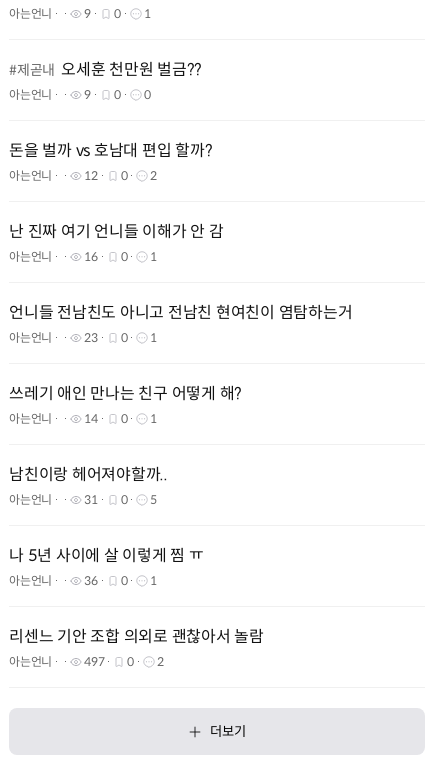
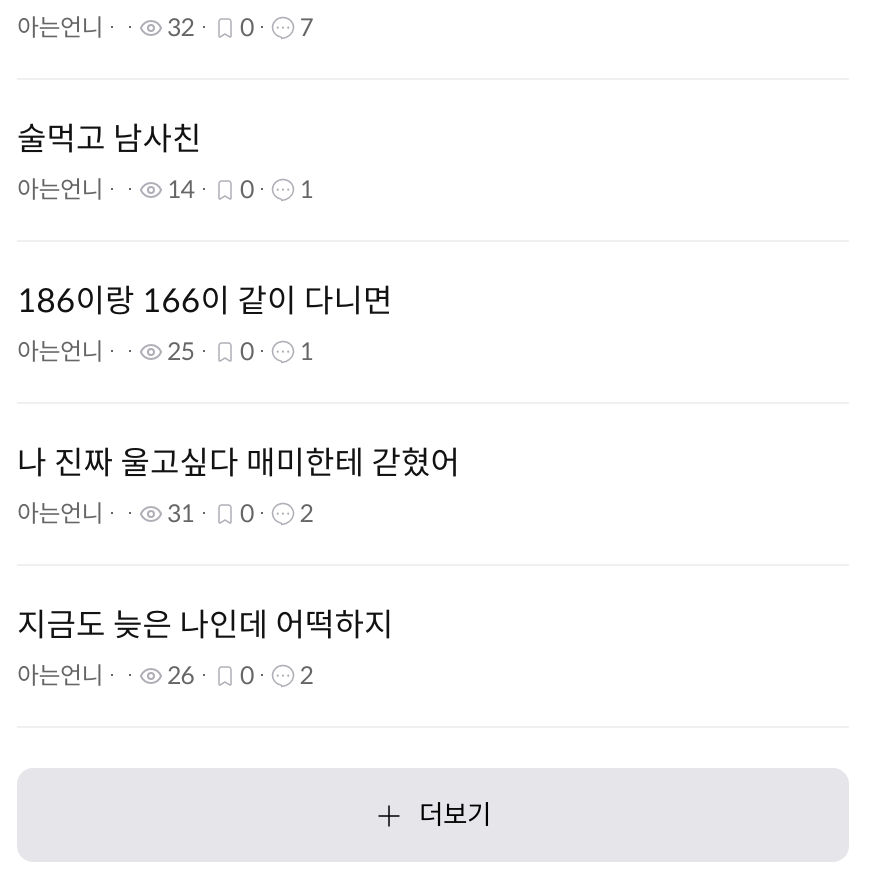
- 1
- #제곧내 오세훈 천만원 벌금??
- 아는언니
- 9
- 0
- 0
- 돈을 벌까 vs 호남대 편입 할까?
- 아는언니
- 12
- 0
- 2
- 난 진짜 여기 언니들 이해가 안 감
- 아는언니
- 16
- 0
- 1
- 언니들 전남친도 아니고 전남친 현여친이 염탐하는거
- 아는언니
- 23
- 0
- 1
- 쓰레기 애인 만나는 친구 어떻게 해?
+ 7
+ 술먹고 남사친

- 9
+ 32

- 남친이랑 헤어져야할까..
+ 186이랑 166이 같이 다니면
+ 아는언니
+ 25
+ 0
+ 1
+ 나 진짜 울고싶다 매미한테 갇혔어

- 31 0 5
+ 31 0 2

- 나 5년 사이에 살 이렇게 찜 ㅠ
+ 지금도 늦은 나인데 어떡하지

- 36
- 0
- 1
- 리센느 기안 조합 의외로 괜찮아서 놀람
- 아는언니
- 497
+ 26
